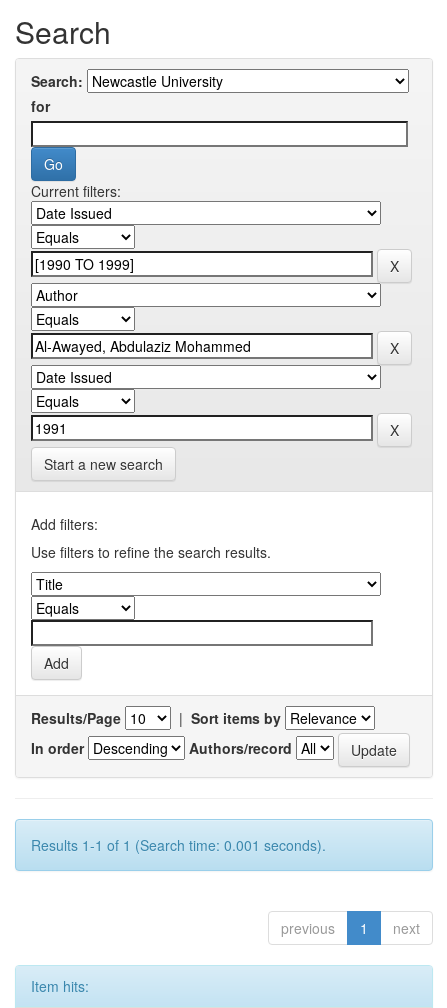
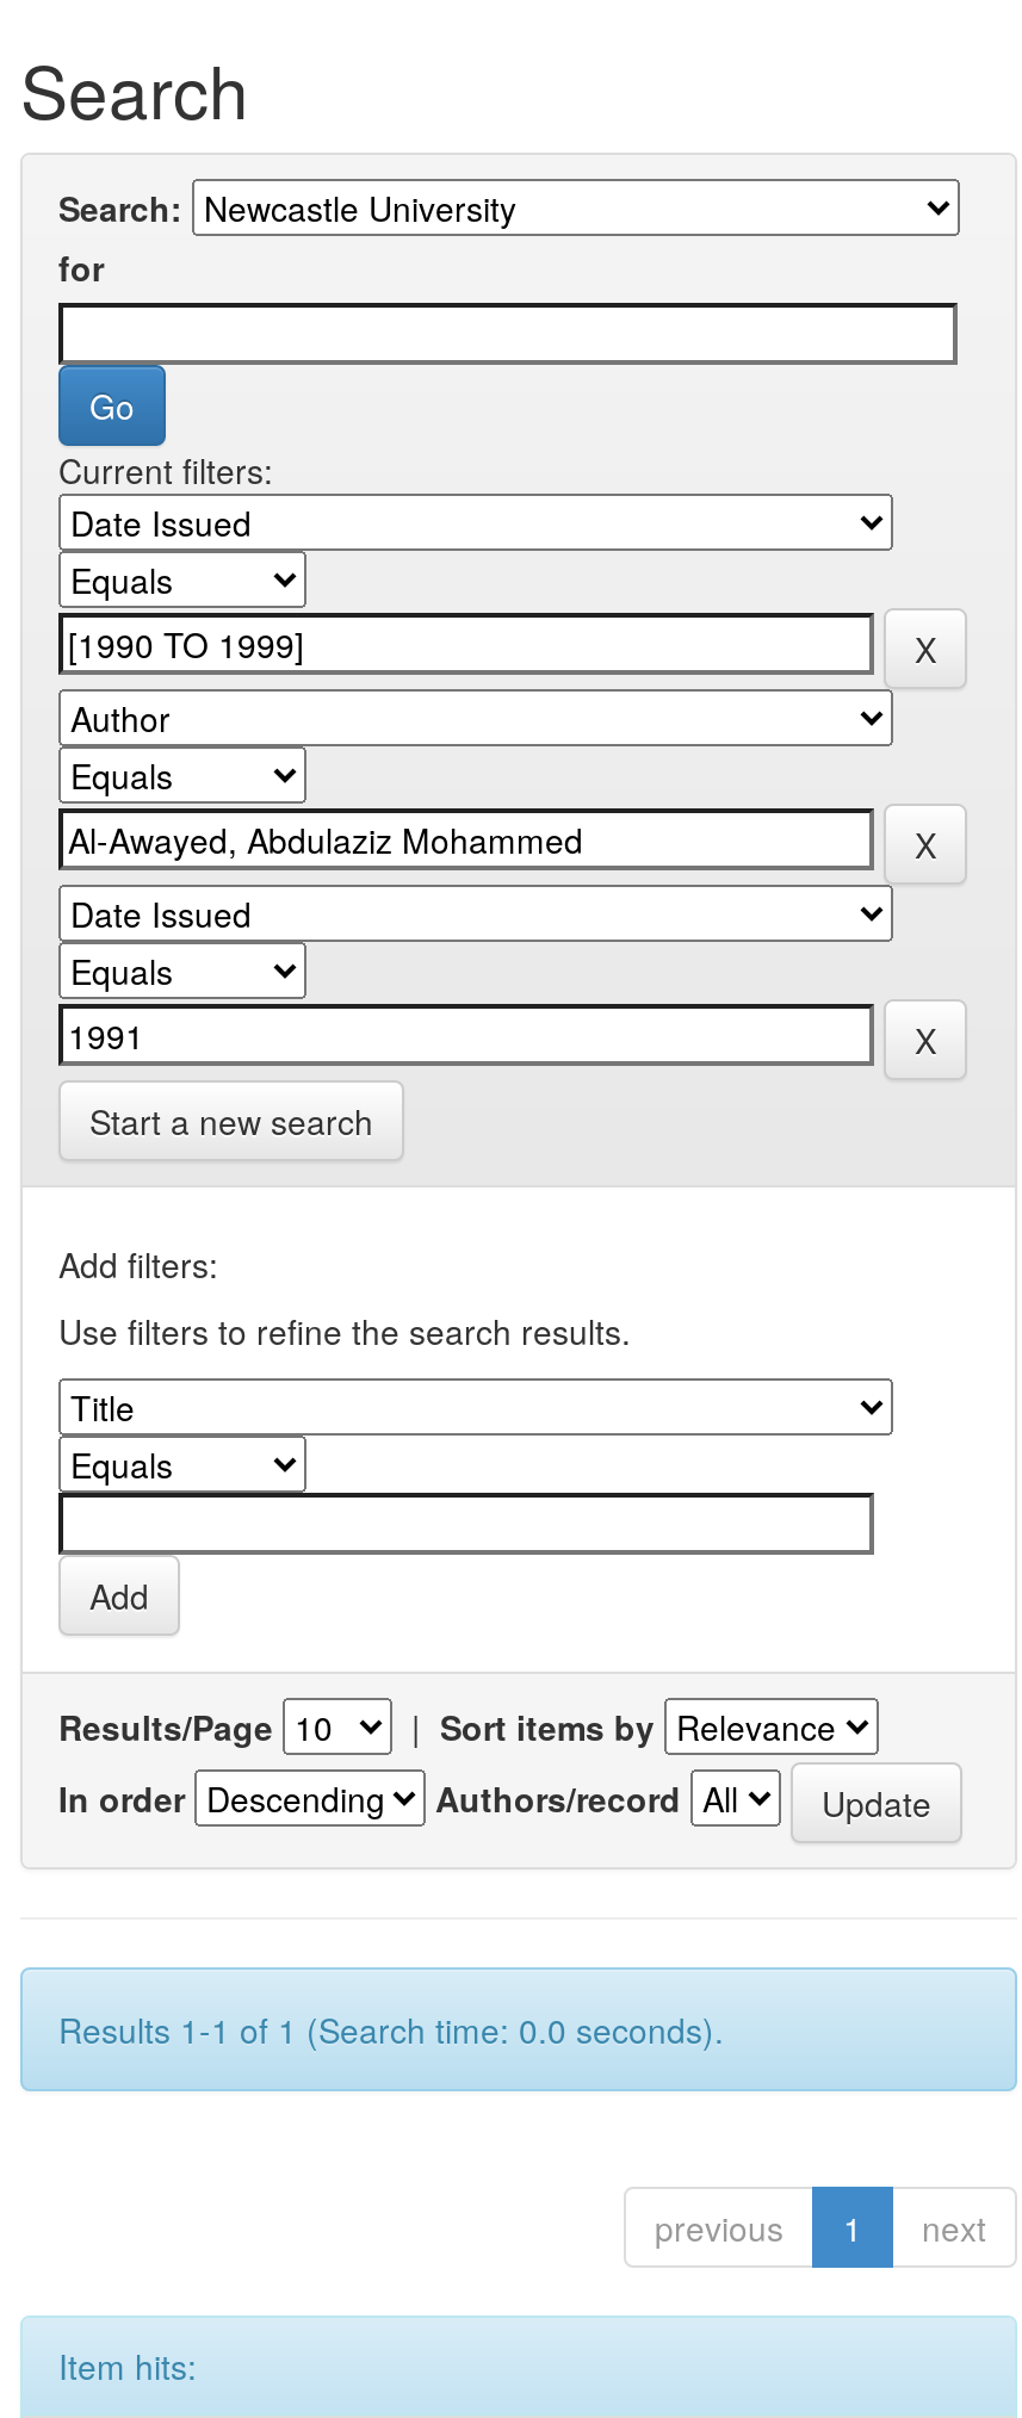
- Results 1-1 of 1 (Search time: 0.001 seconds).
+ Results 1-1 of 1 (Search time: 0.0 seconds).
